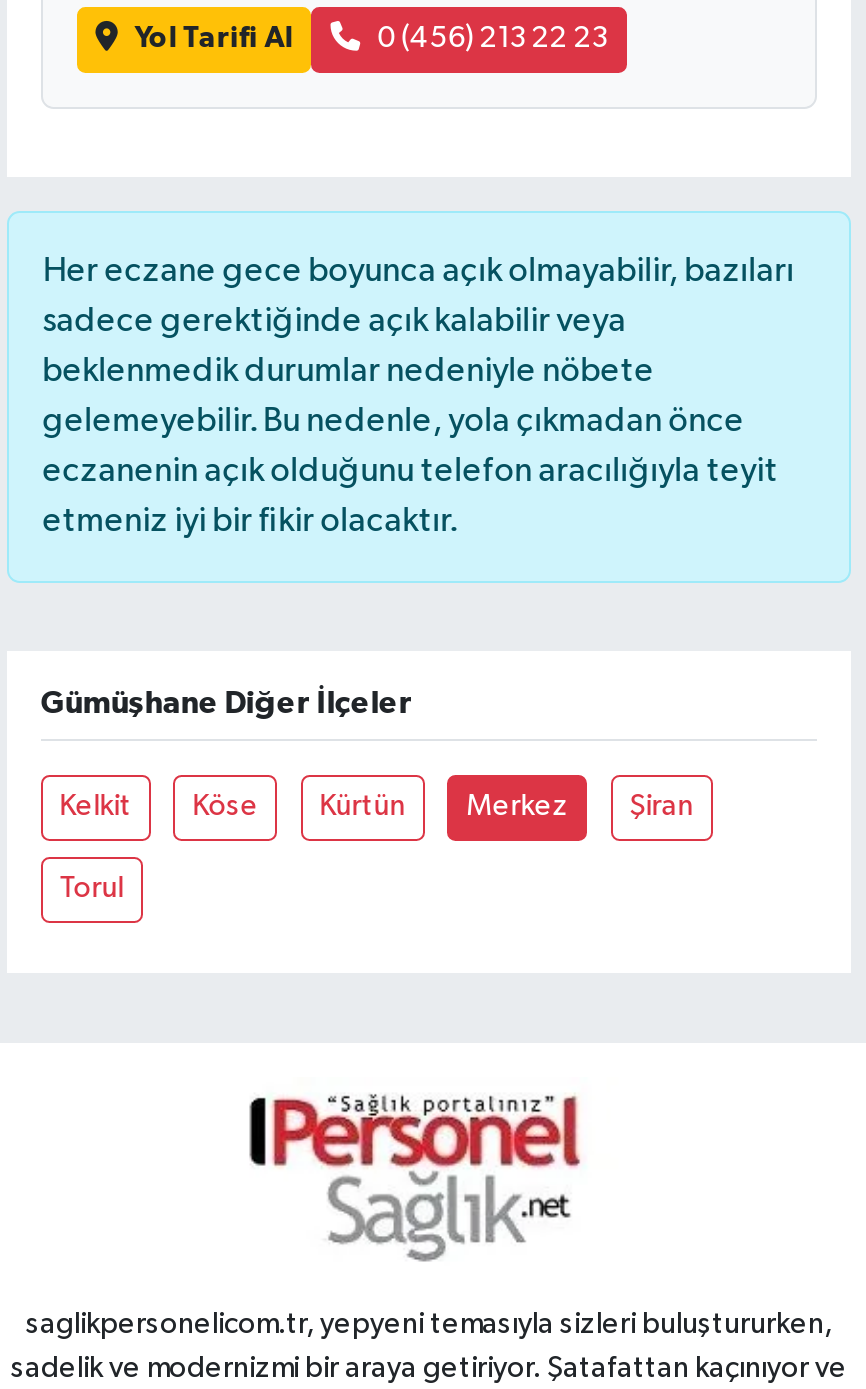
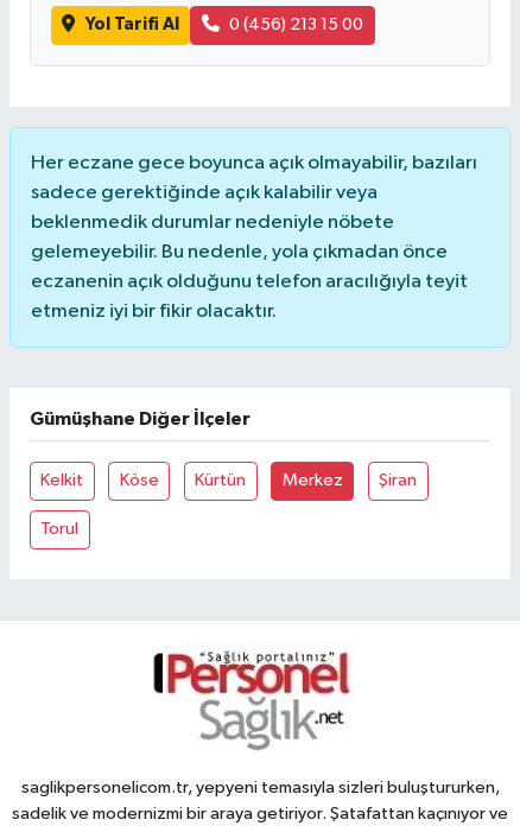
- 0 (456) 213 22 23
+ 0 (456) 213 15 00
